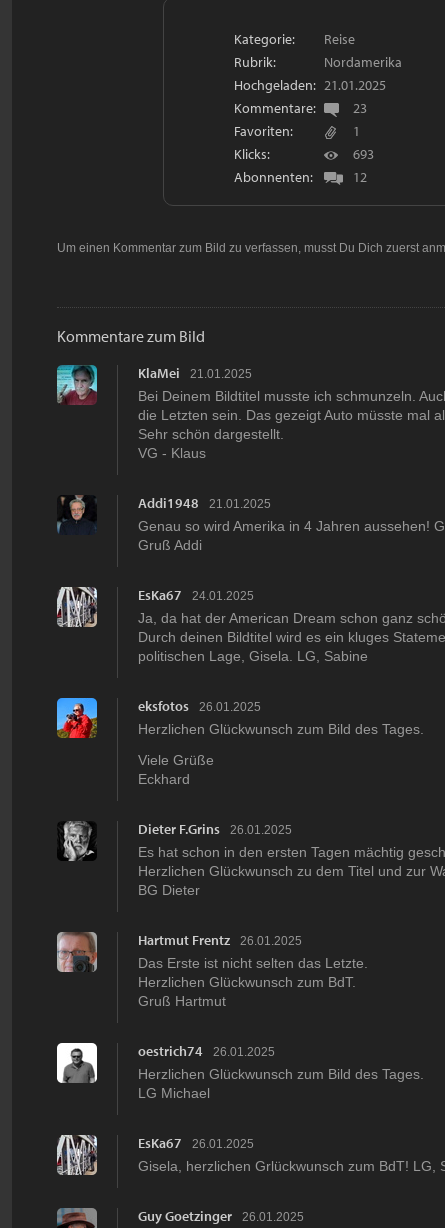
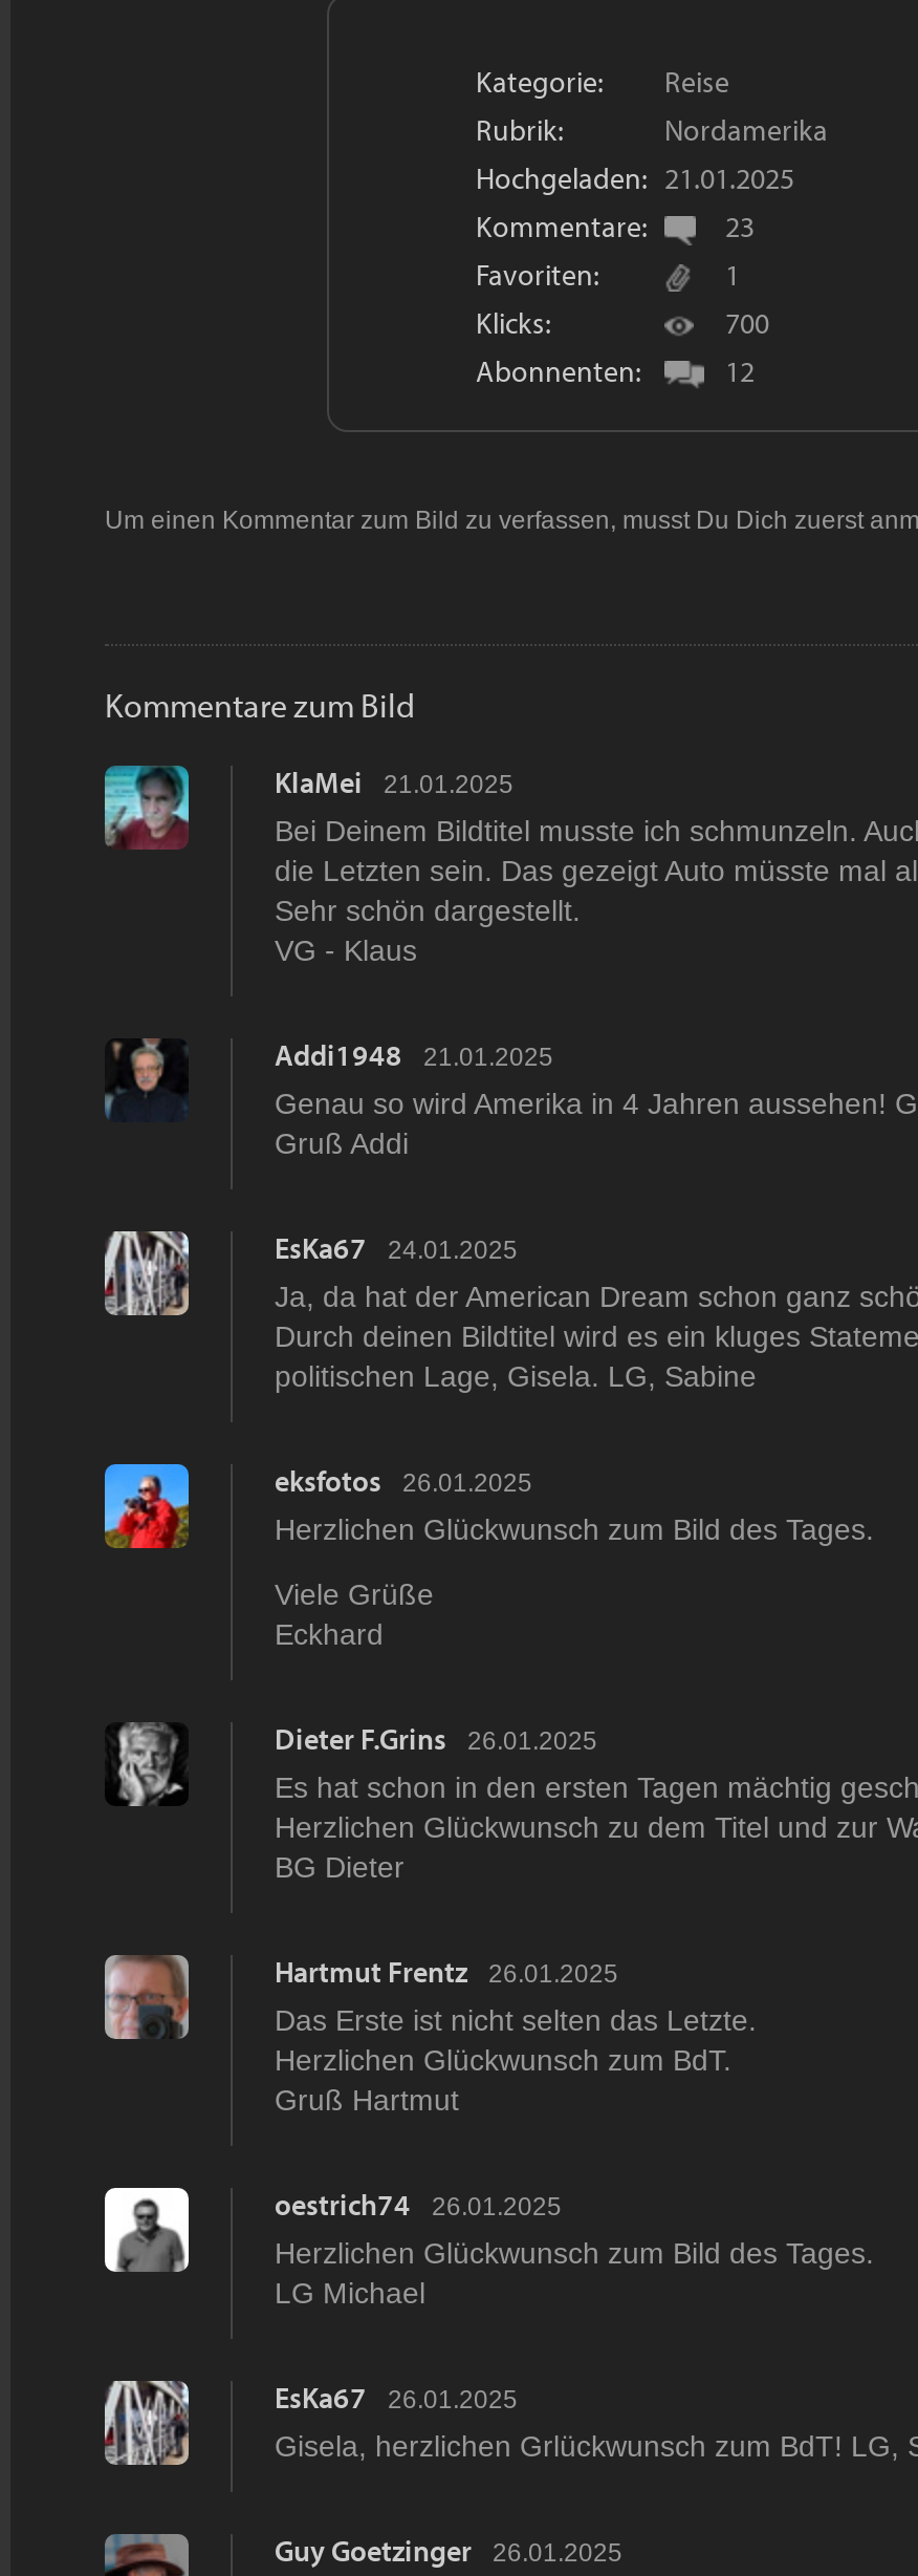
- 693
+ 700
